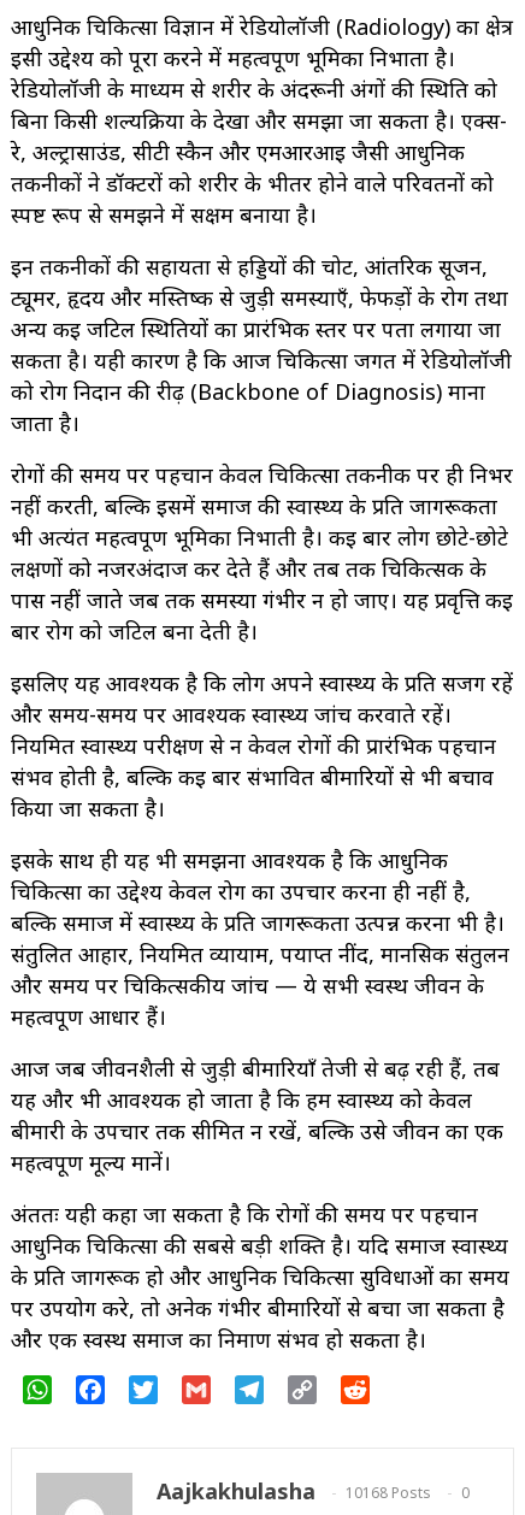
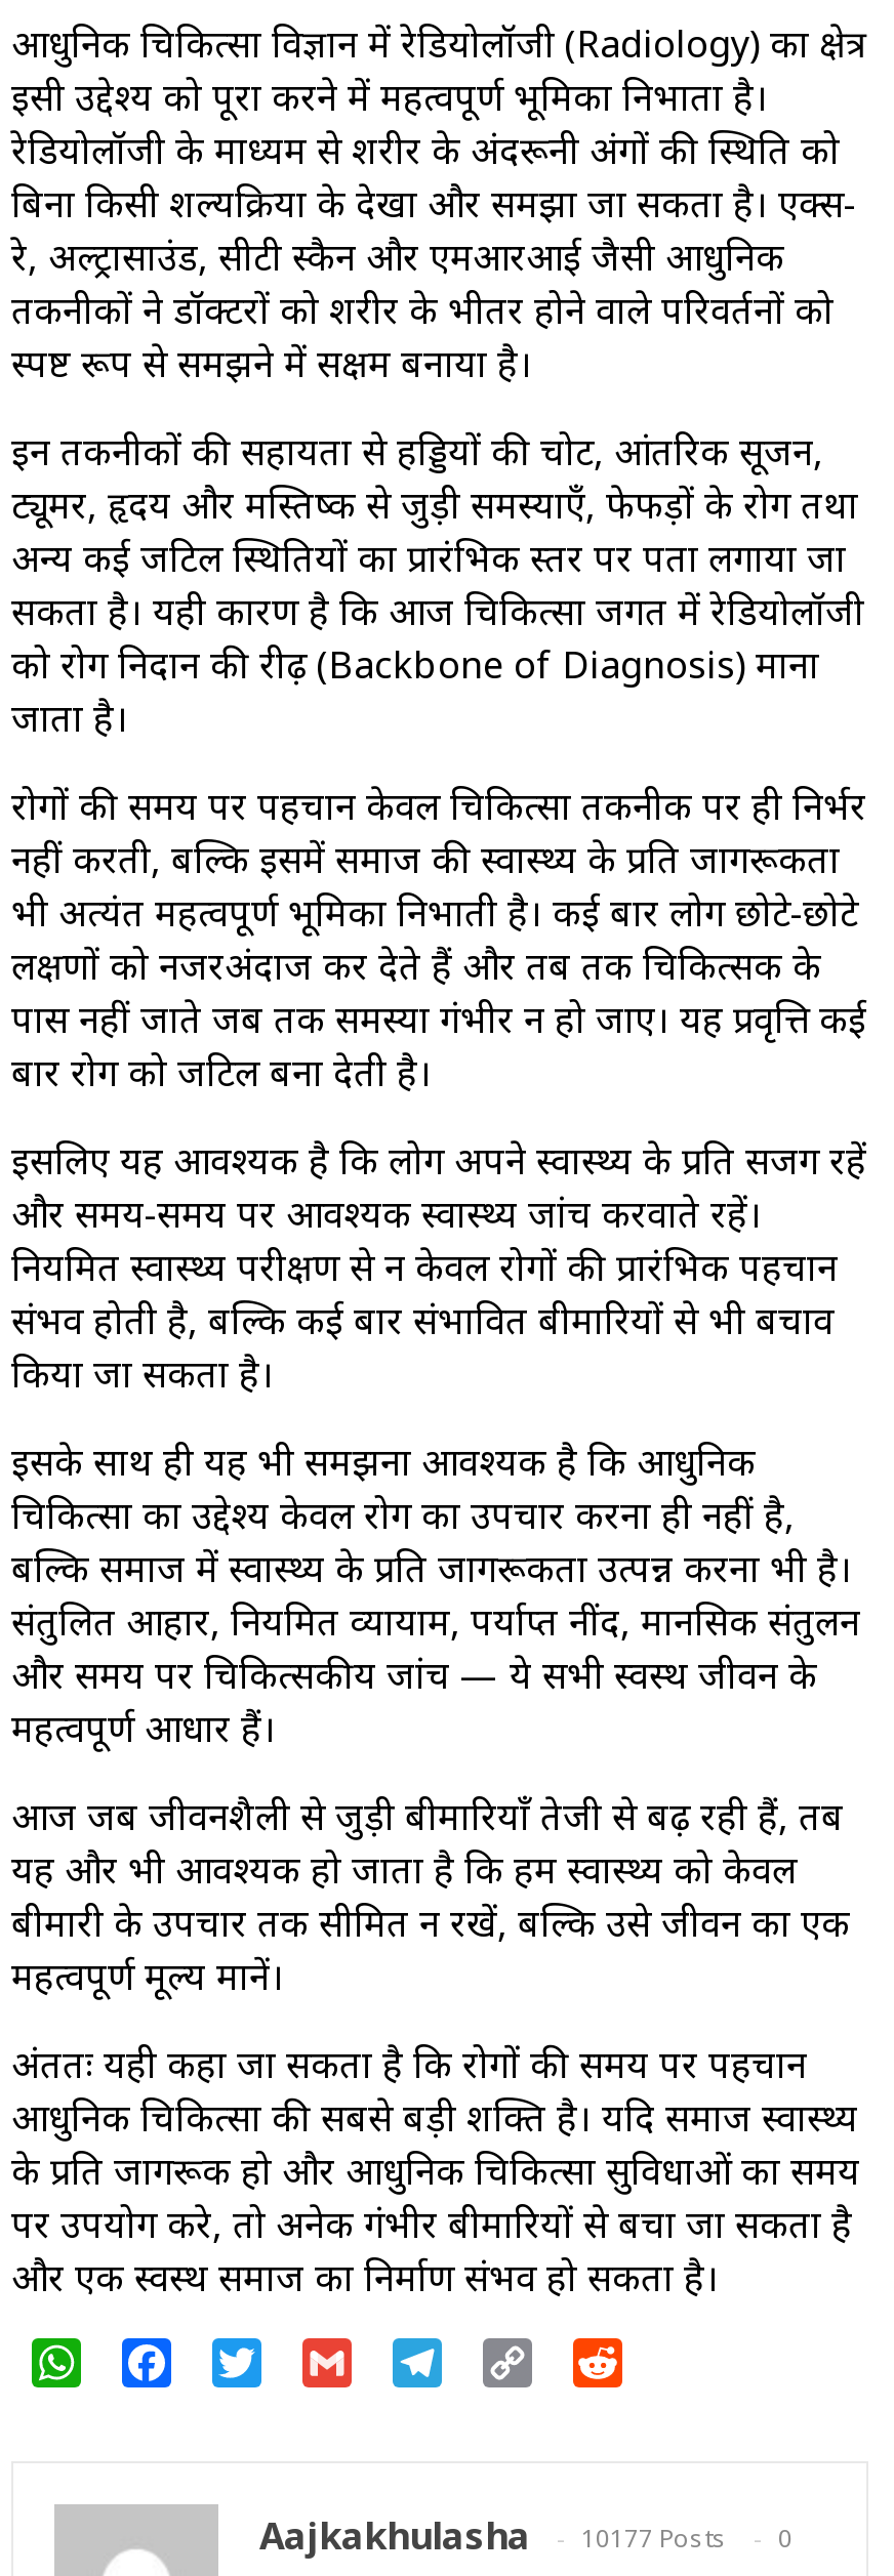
- Aajkakhulasha 10168 Posts 0
+ Aajkakhulasha 10177 Posts 0
